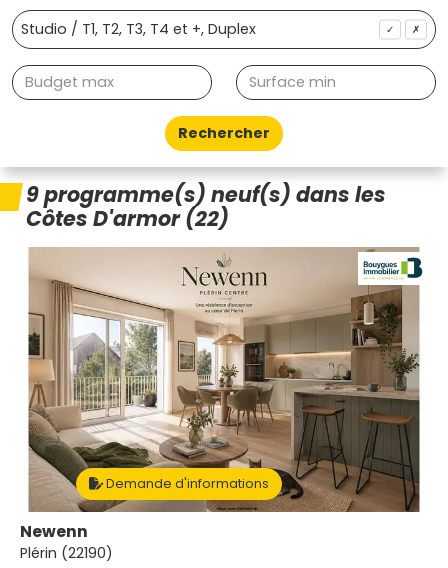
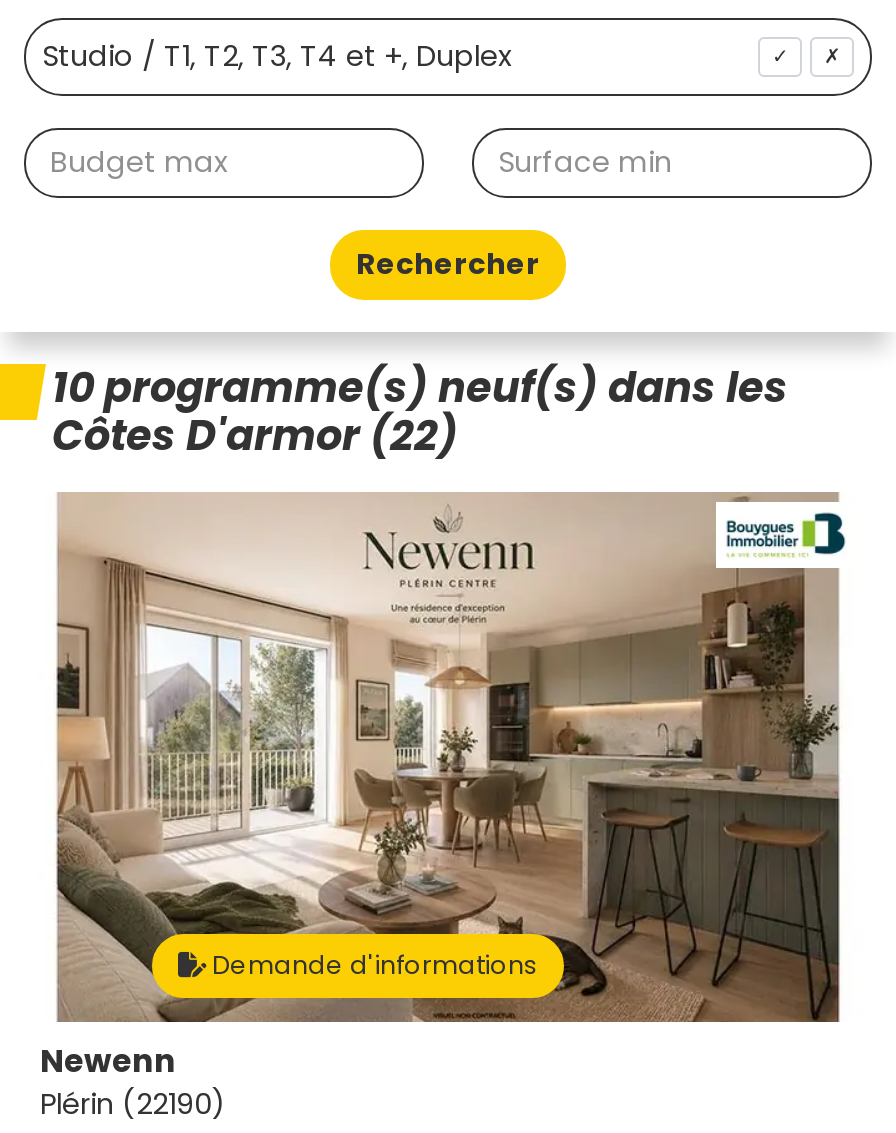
- 9 programme(s) neuf(s) dans les
+ 10 programme(s) neuf(s) dans les
